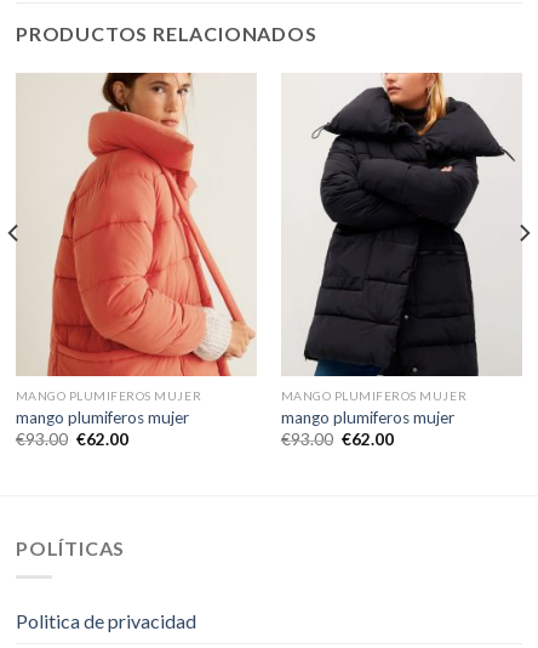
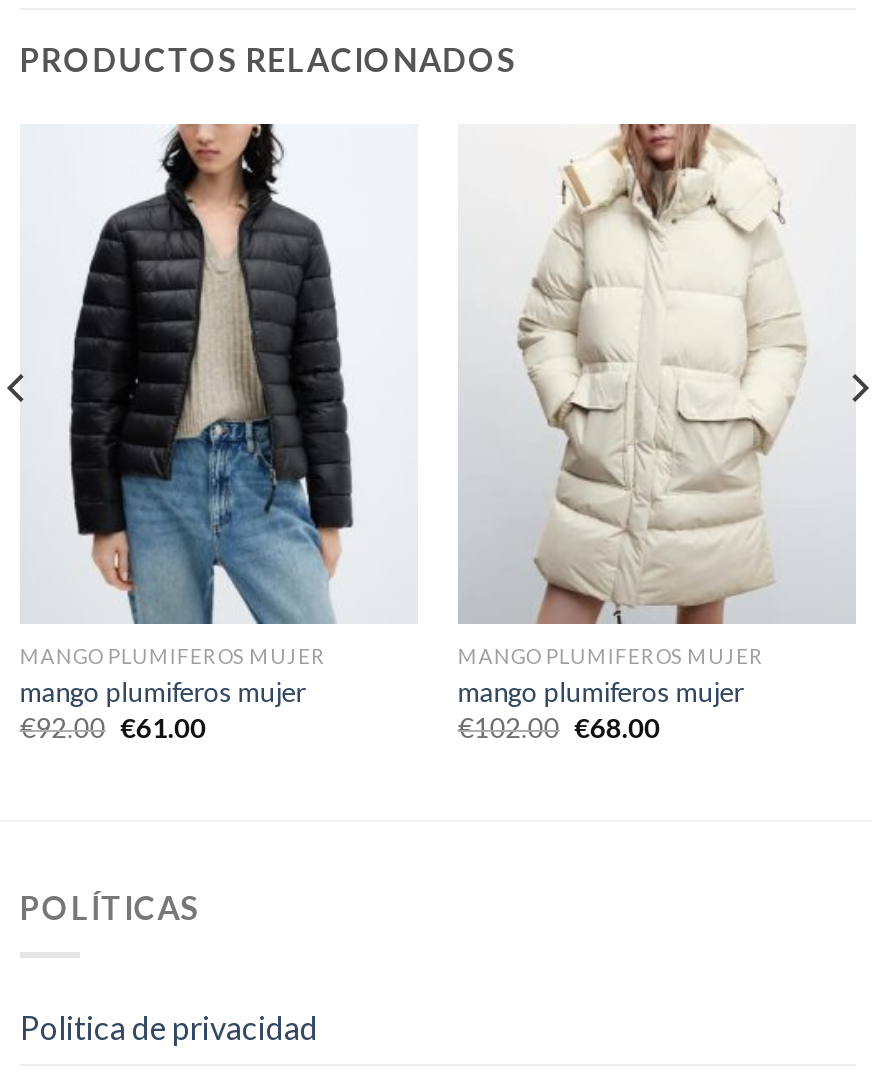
- [image]
+ [image]

- [image]
+ [image]

- €93.00 €62.00
+ €92.00 €61.00

- €93.00 €62.00
+ €102.00 €68.00
